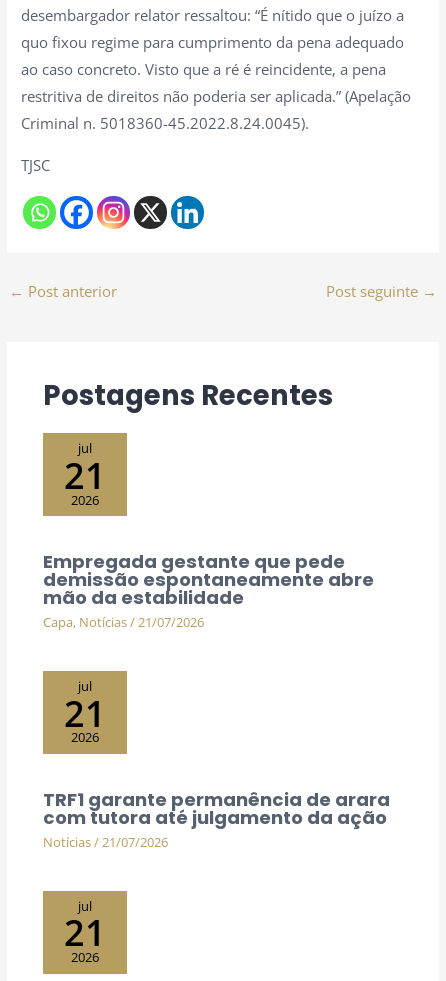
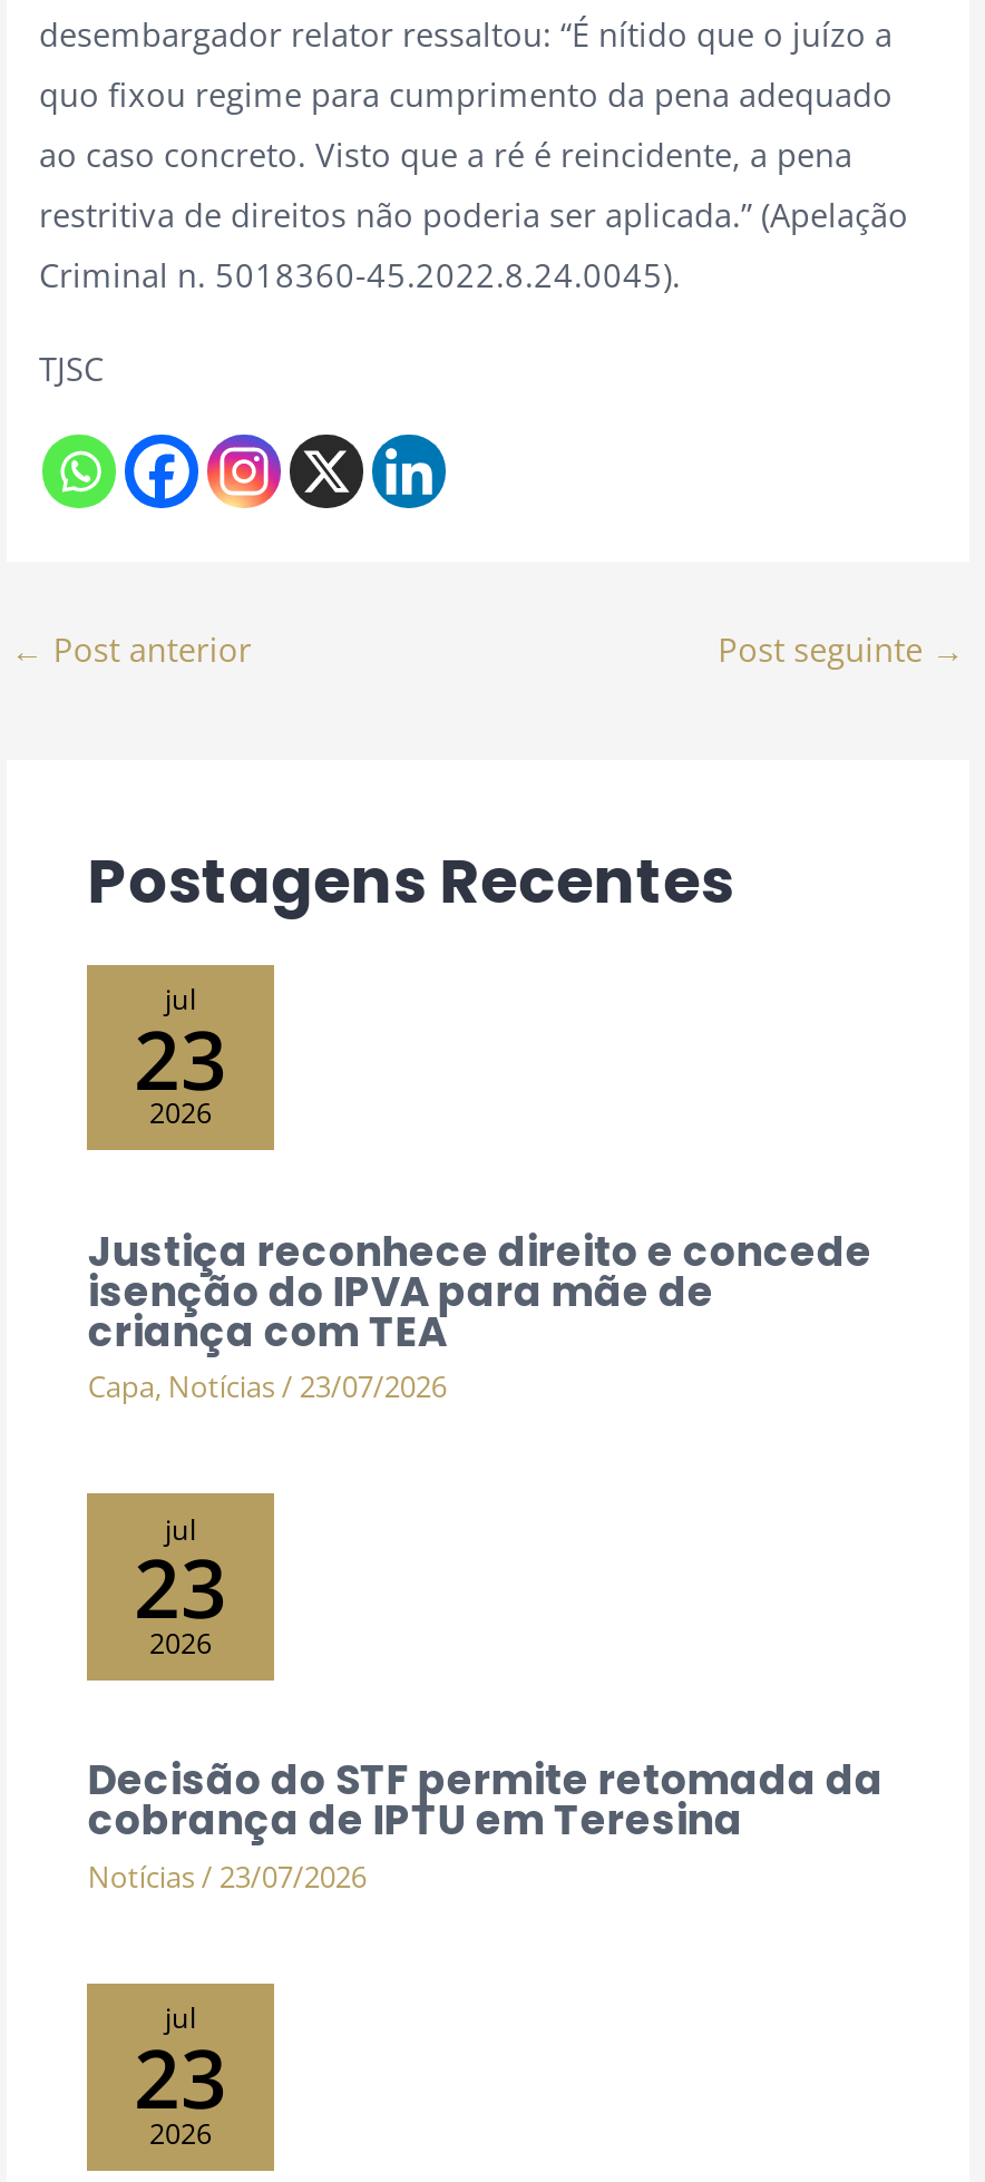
- 21
+ 23

- Empregada gestante que pede
- demissão espontaneamente abre
- mão da estabilidade
- Capa, Notícias / 21/07/2026
+ Justiça reconhece direito e concede
+ isenção do IPVA para mãe de
+ criança com TEA
+ Capa, Notícias / 23/07/2026

- 21
+ 23

- TRF1 garante permanência de arara
- com tutora até julgamento da ação
- Notícias / 21/07/2026
+ Decisão do STF permite retomada da
+ cobrança de IPTU em Teresina
+ Notícias / 23/07/2026

- 21
+ 23
